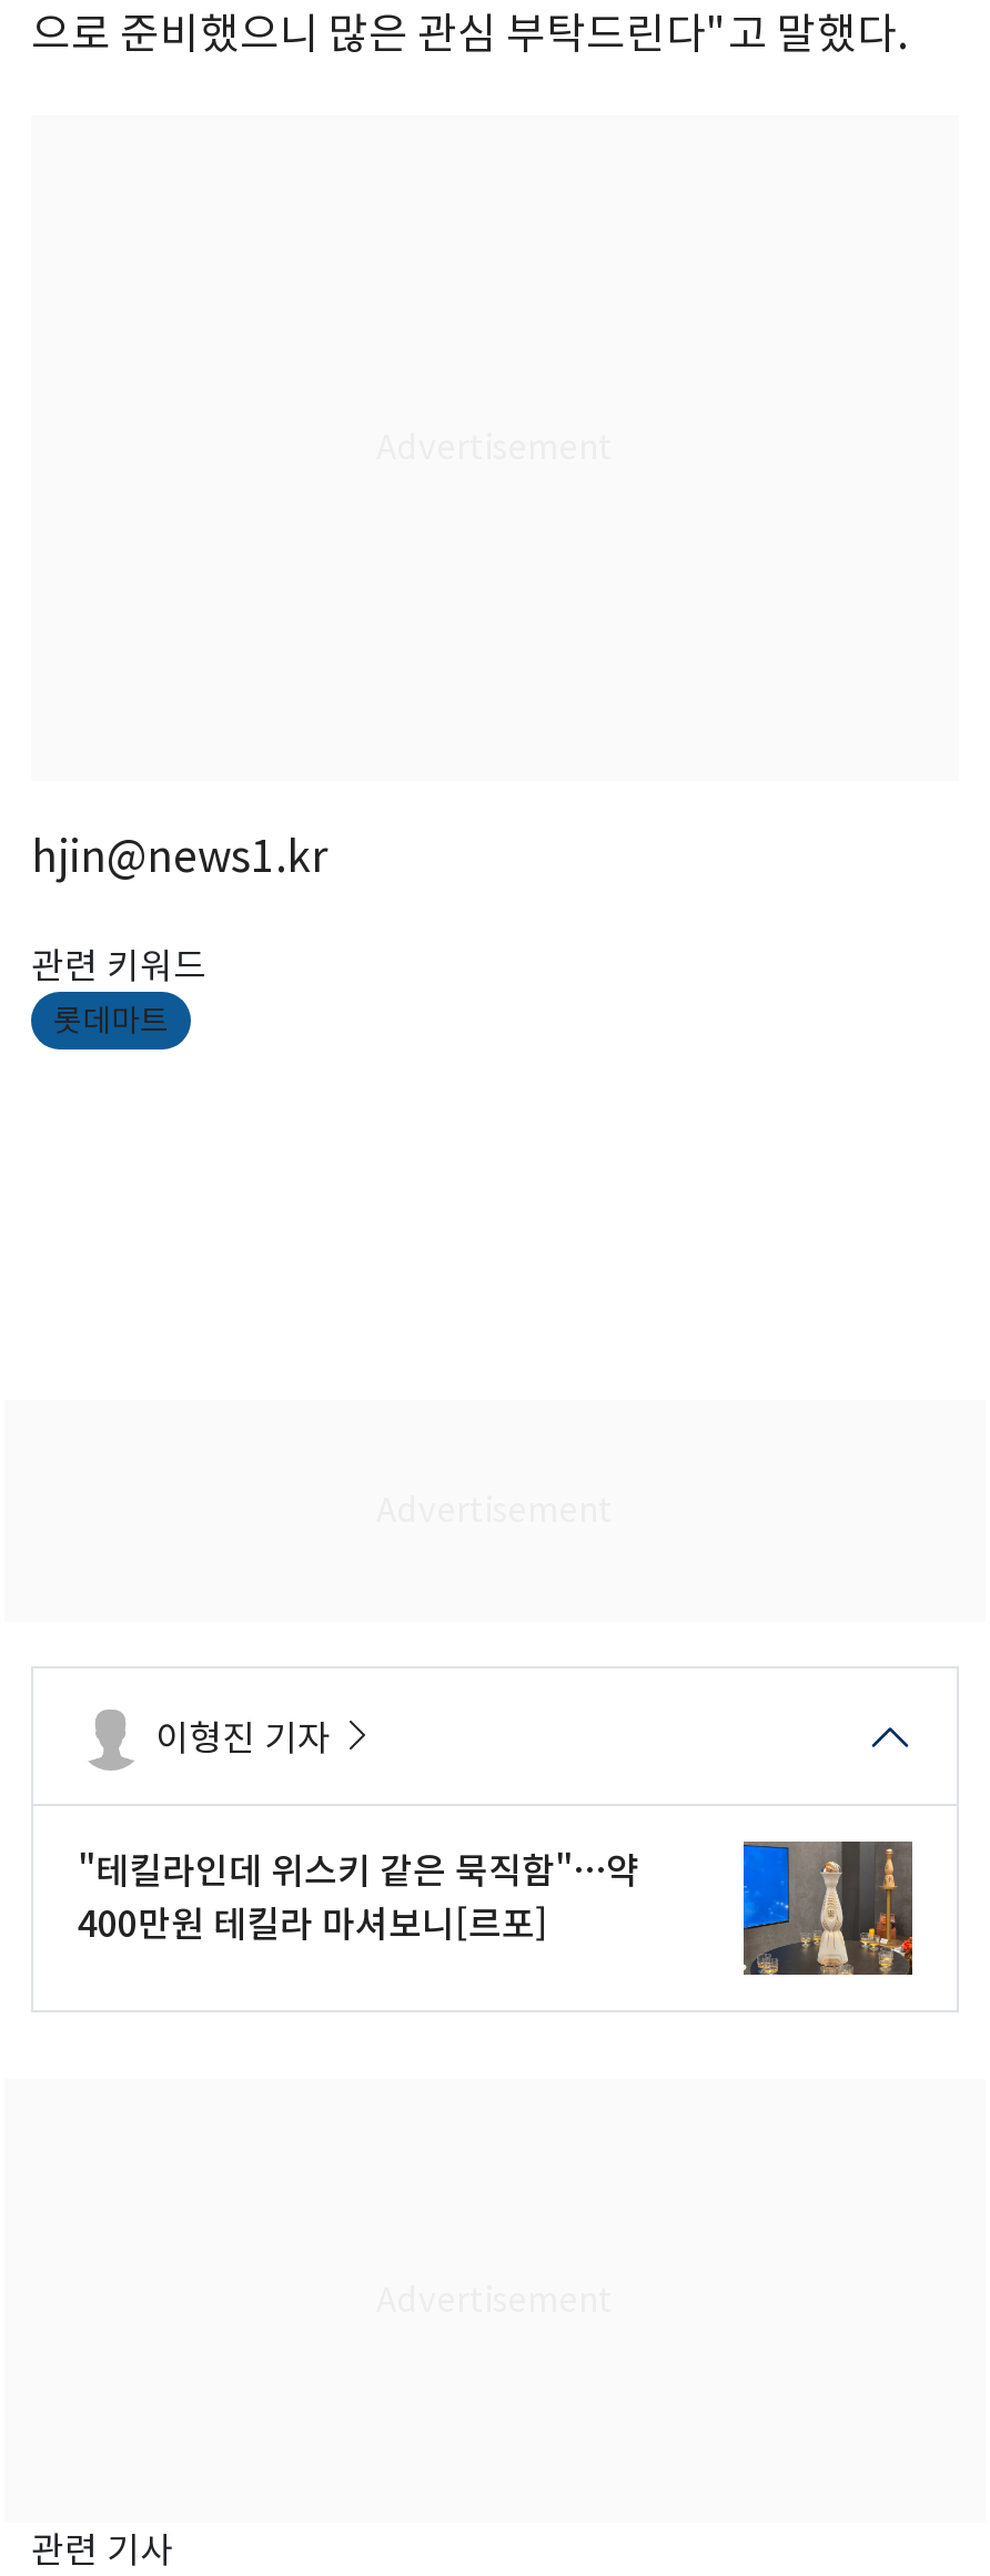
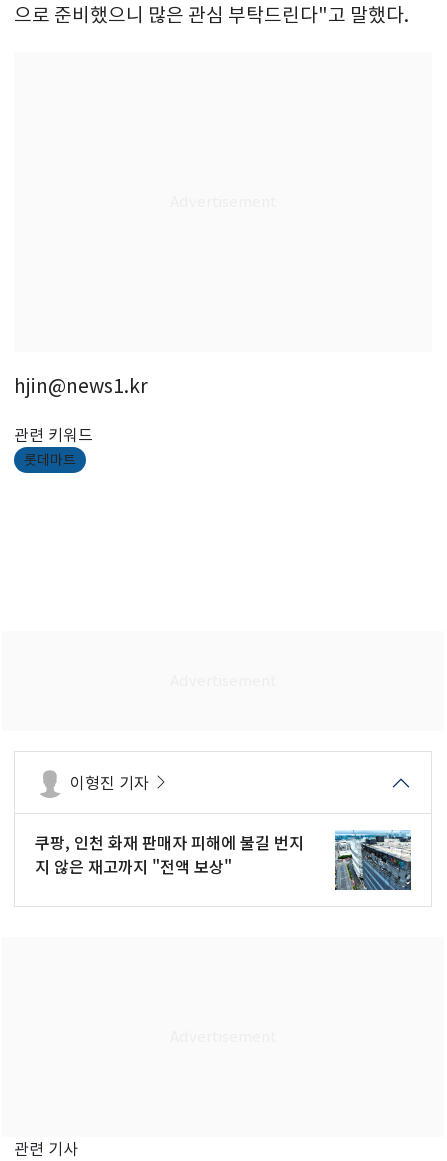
- "테킬라인데 위스키 같은 묵직함"…약
- 400만원 테킬라 마셔보니[르포]
+ 쿠팡, 인천 화재 판매자 피해에 불길 번지
+ 지 않은 재고까지 "전액 보상"

- [image]
+ [image]
